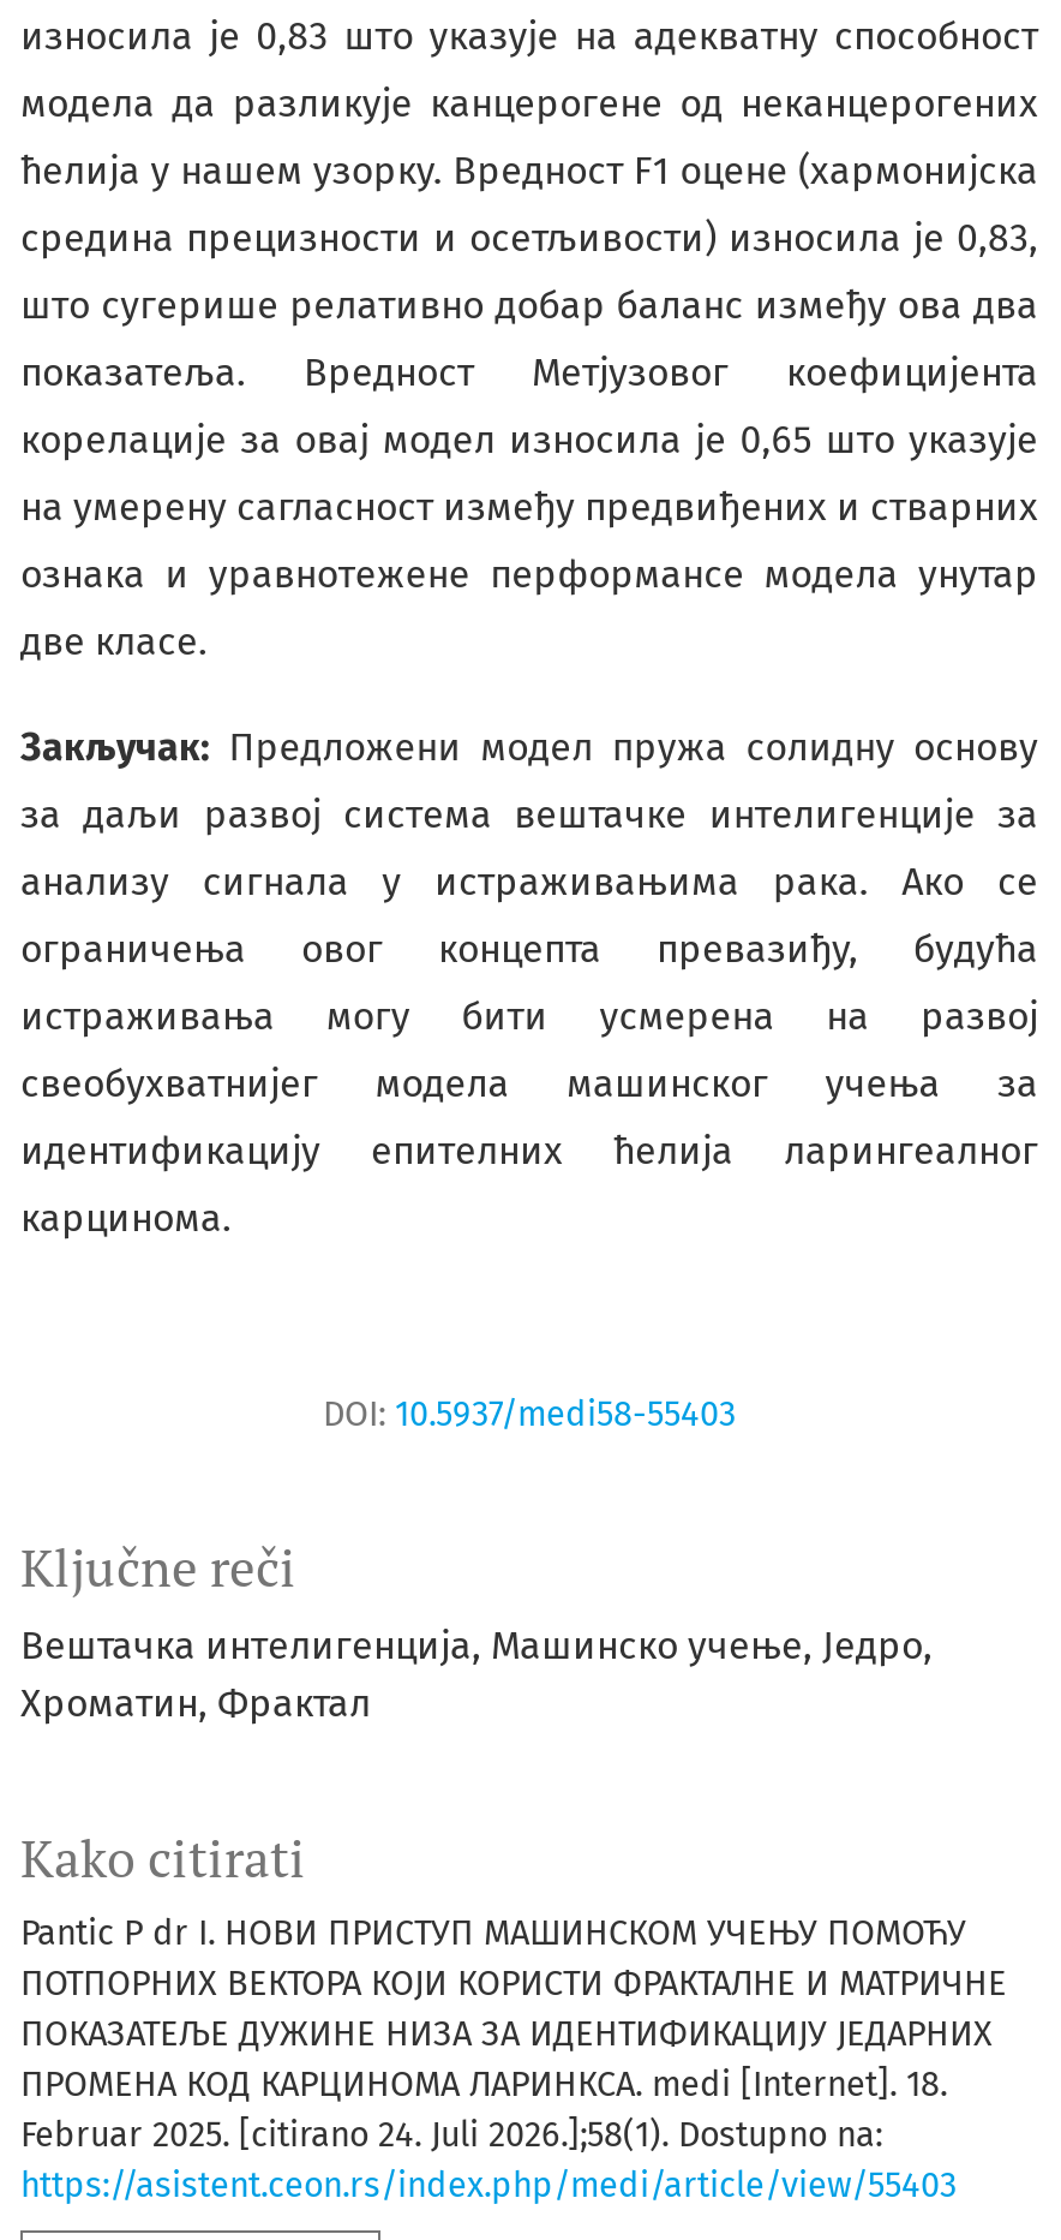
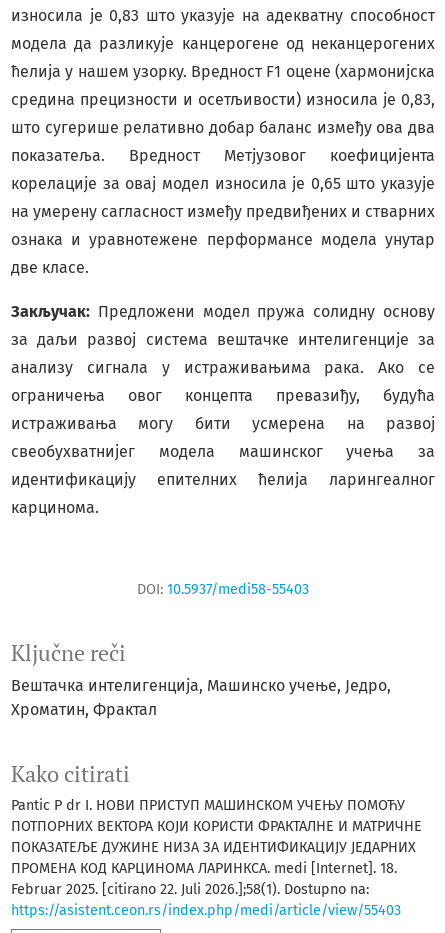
- Februar 2025. [citirano 24. Juli 2026.];58(1). Dostupno na:
+ Februar 2025. [citirano 22. Juli 2026.];58(1). Dostupno na:
